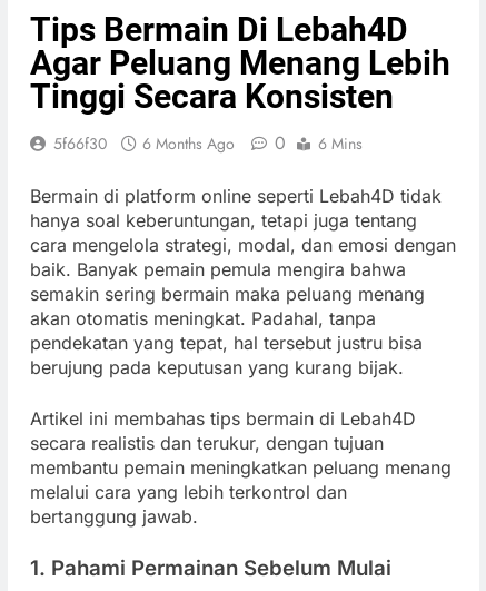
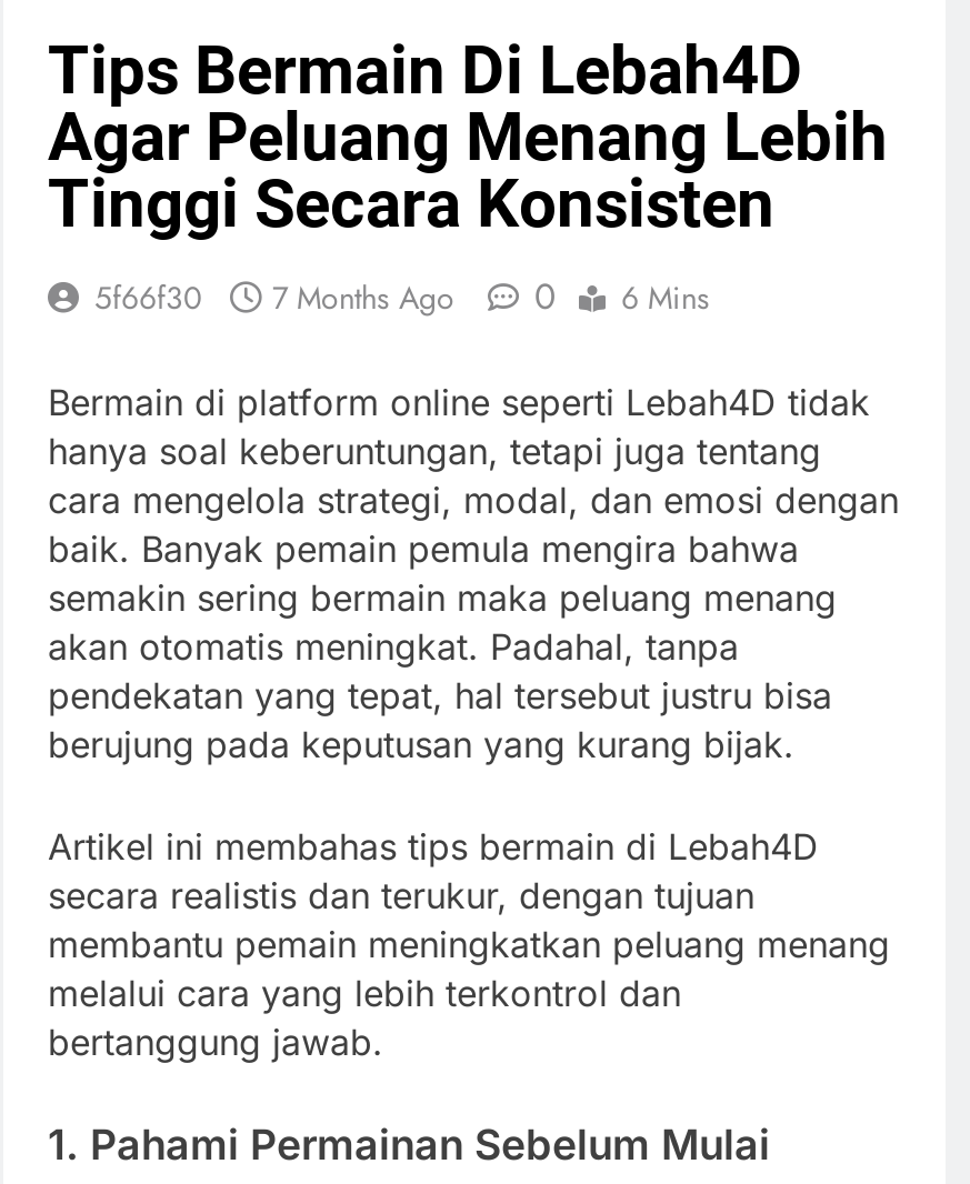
- 5f66f30 6 Months Ago 0 6 Mins
+ 5f66f30 7 Months Ago 0 6 Mins
